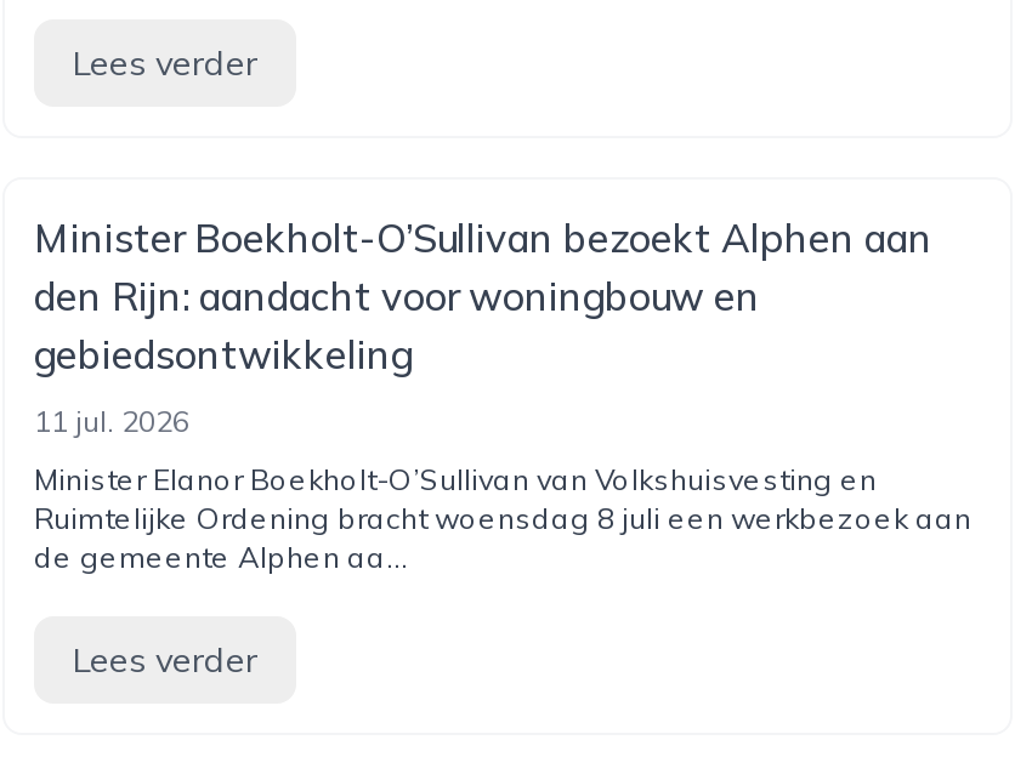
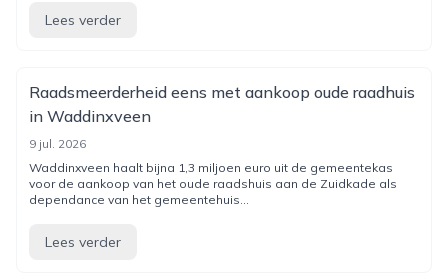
- Minister Boekholt-O’Sullivan bezoekt Alphen aan
- den Rijn: aandacht voor woningbouw en
- gebiedsontwikkeling
+ Raadsmeerderheid eens met aankoop oude raadhuis
+ in Waddinxveen

- 11 jul. 2026
+ 9 jul. 2026

- Minister Elanor Boekholt-O’Sullivan van Volkshuisvesting en
- Ruimtelijke Ordening bracht woensdag 8 juli een werkbezoek aan
- de gemeente Alphen aa...
+ Waddinxveen haalt bijna 1,3 miljoen euro uit de gemeentekas
+ voor de aankoop van het oude raadshuis aan de Zuidkade als
+ dependance van het gemeentehuis...
